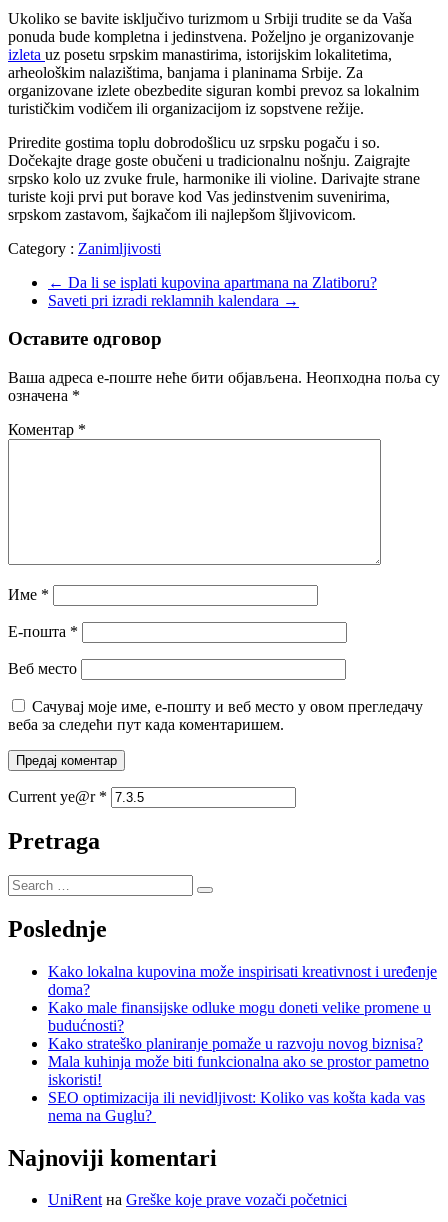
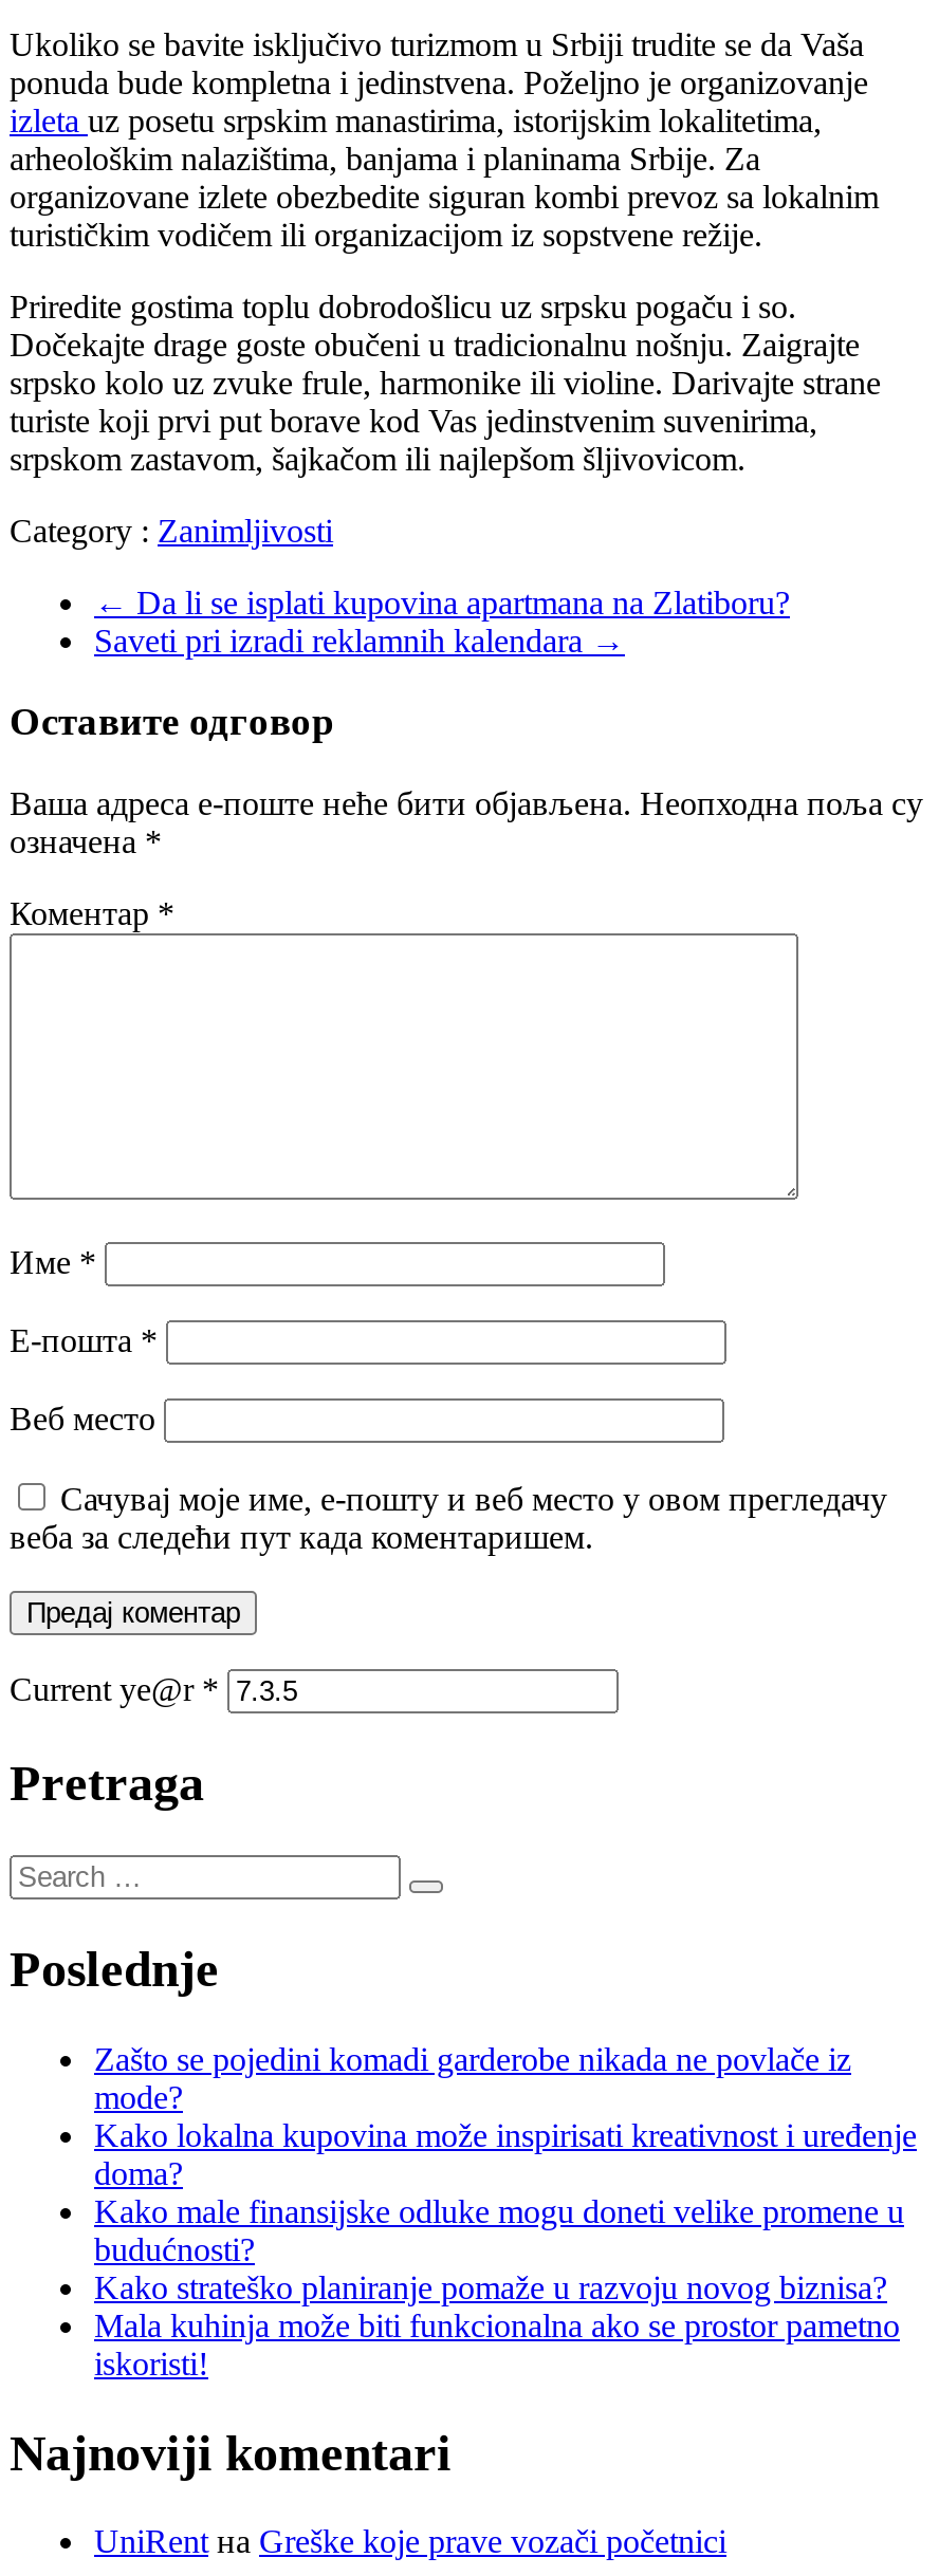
+ Zašto se pojedini komadi garderobe nikada ne povlače iz
+ mode?

moved down: Kako lokalna kupovina može inspirisati kreativnost i uređenje | doma? | Kako male finansijske odluke mogu doneti velike promene u | budućnosti? | Kako strateško planiranje pomaže u razvoju novog biznisa? | Mala kuhinja može biti funkcionalna ako se prostor pametno | iskoristi!

- SEO optimizacija ili nevidljivost: Koliko vas košta kada vas
- nema na Guglu?
